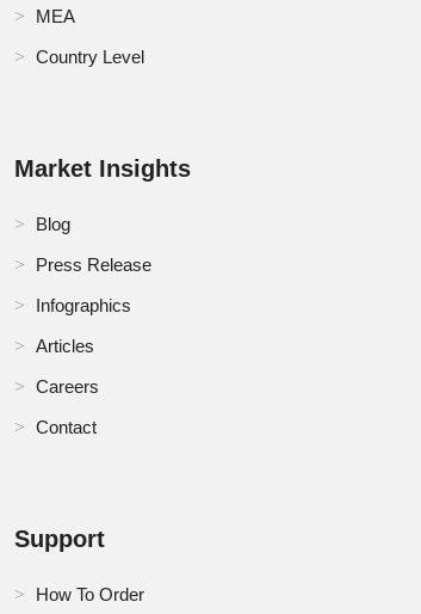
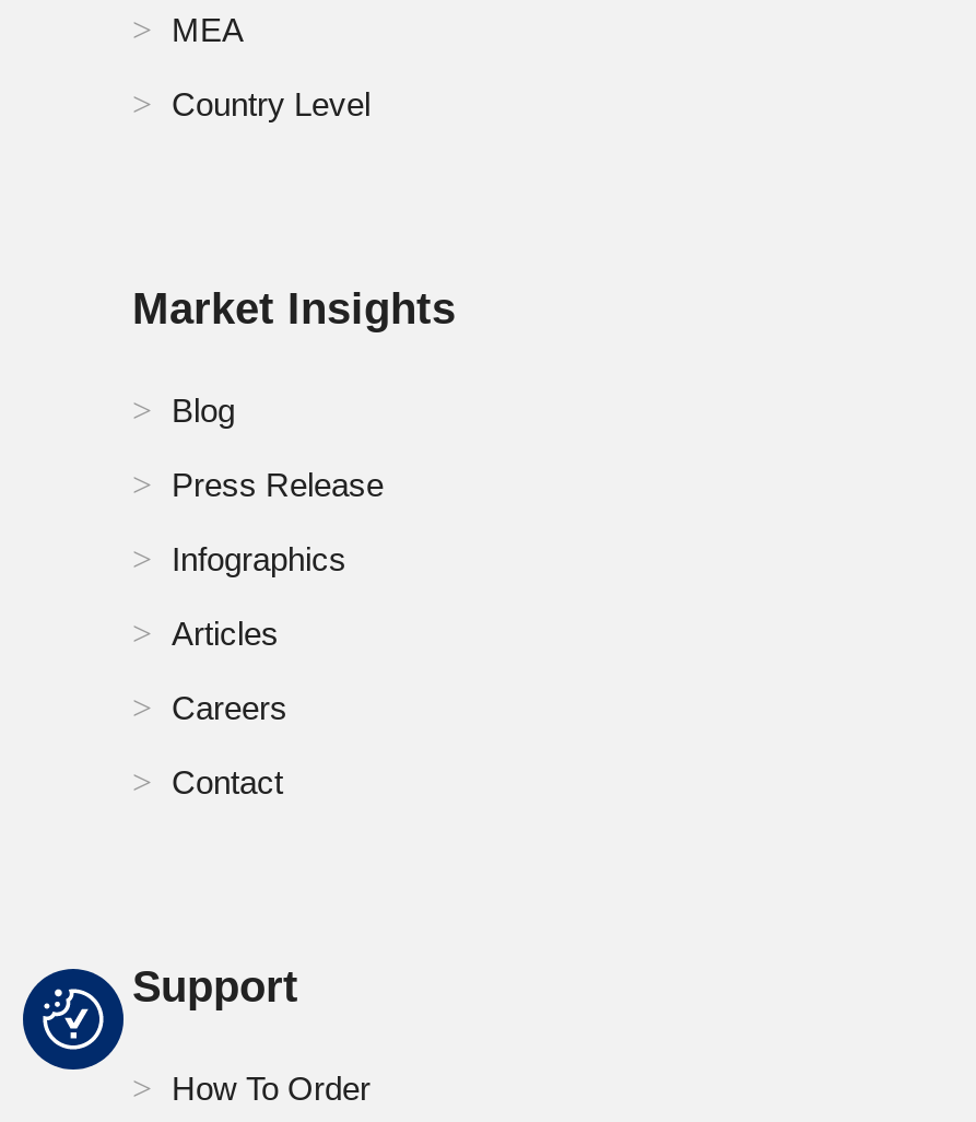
+ [image]
